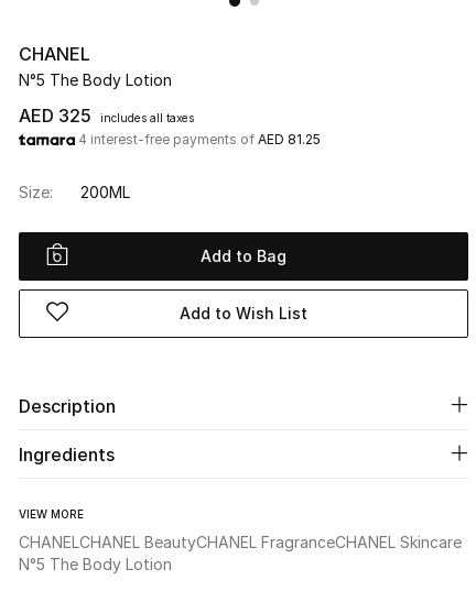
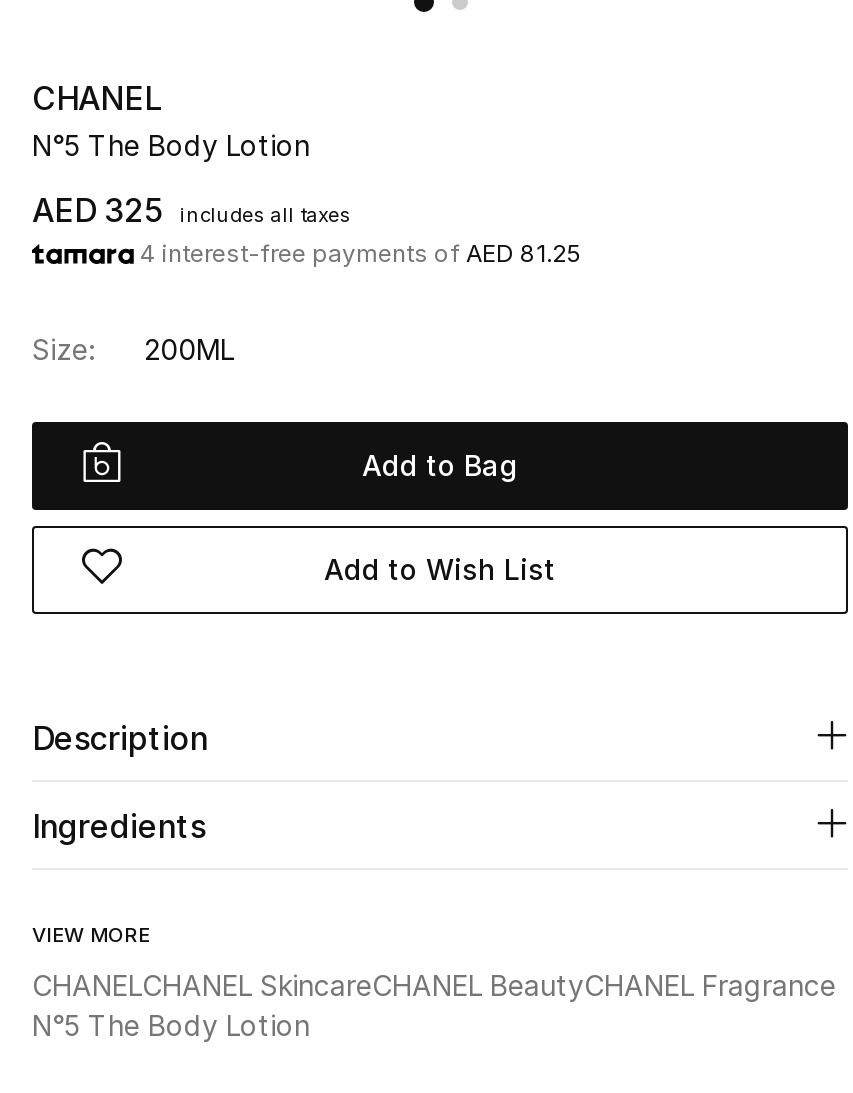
- CHANELCHANEL BeautyCHANEL FragranceCHANEL Skincare
+ CHANELCHANEL SkincareCHANEL BeautyCHANEL Fragrance
